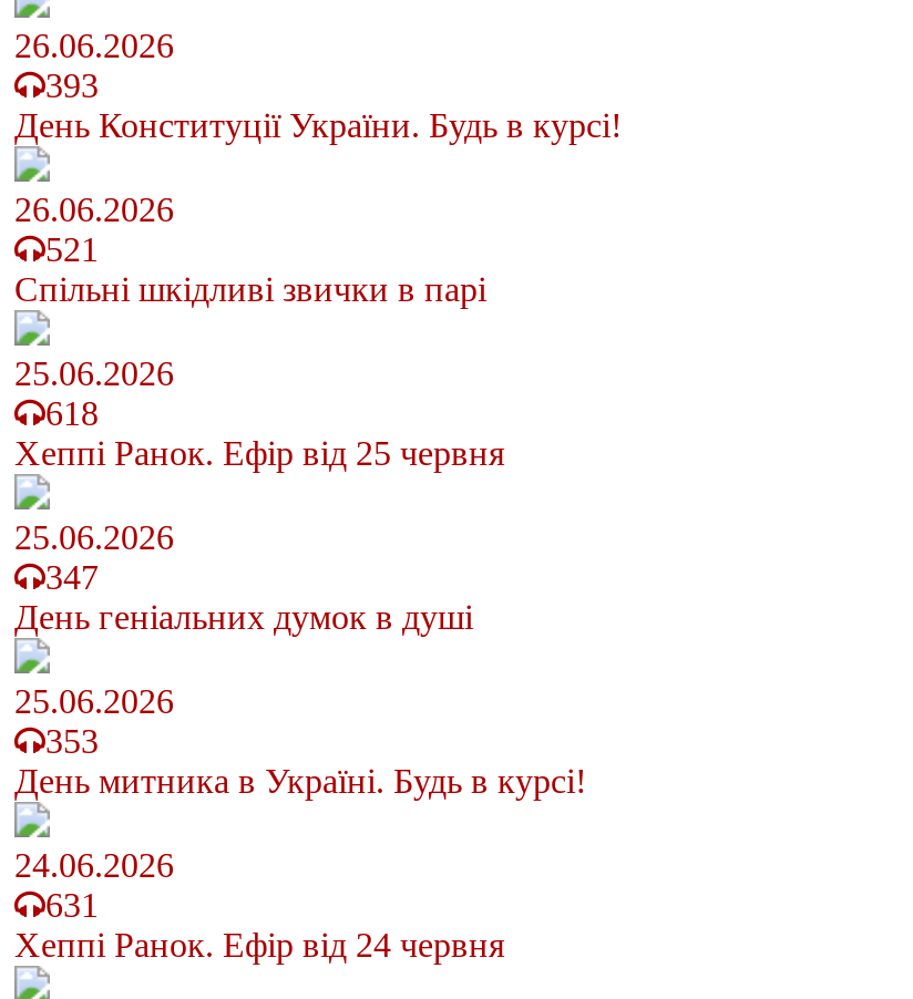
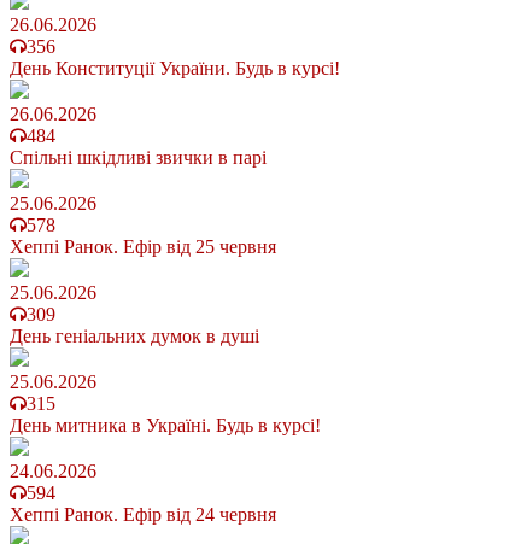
- 393
+ 356

- 521
+ 484

- 618
+ 578

- 347
+ 309

- 353
+ 315

- 631
+ 594
